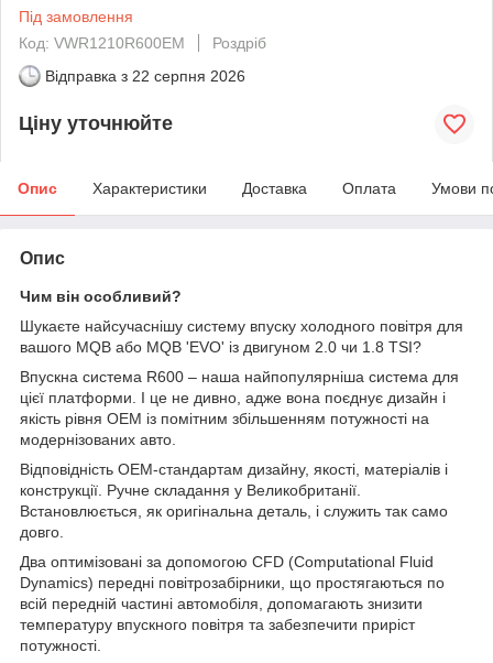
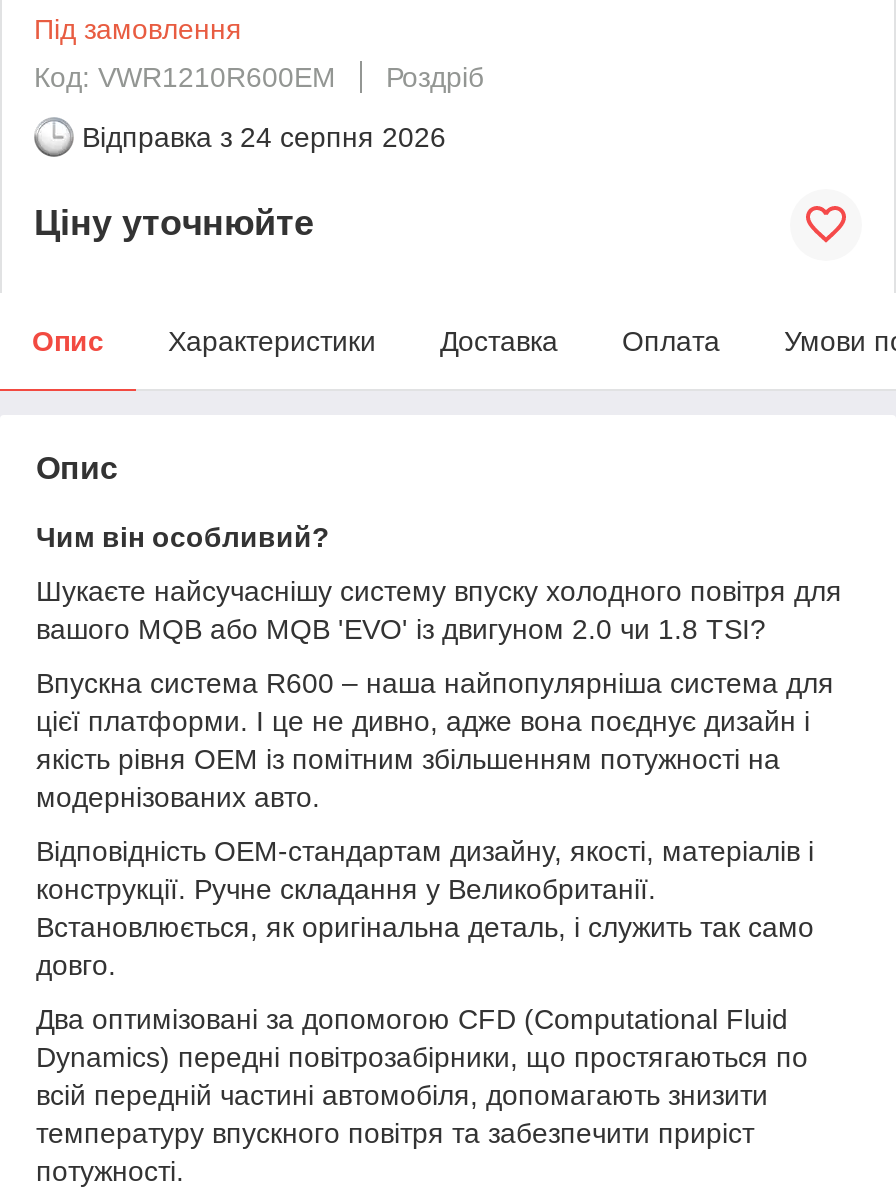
- Відправка з 22 серпня 2026
+ Відправка з 24 серпня 2026
